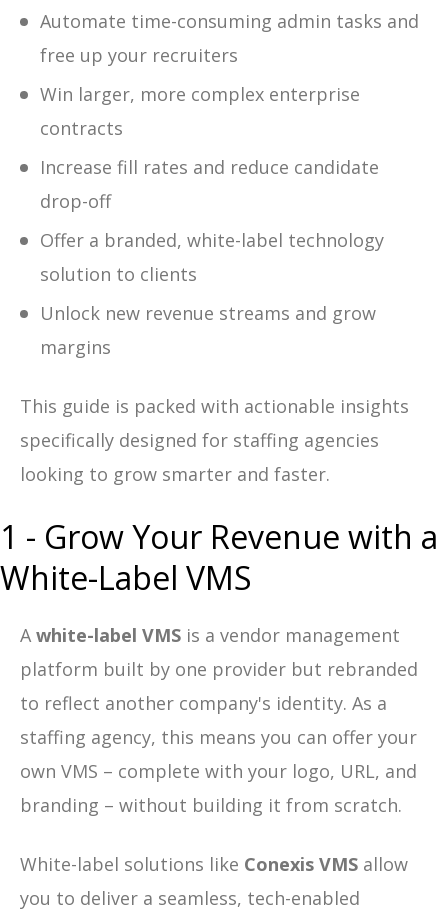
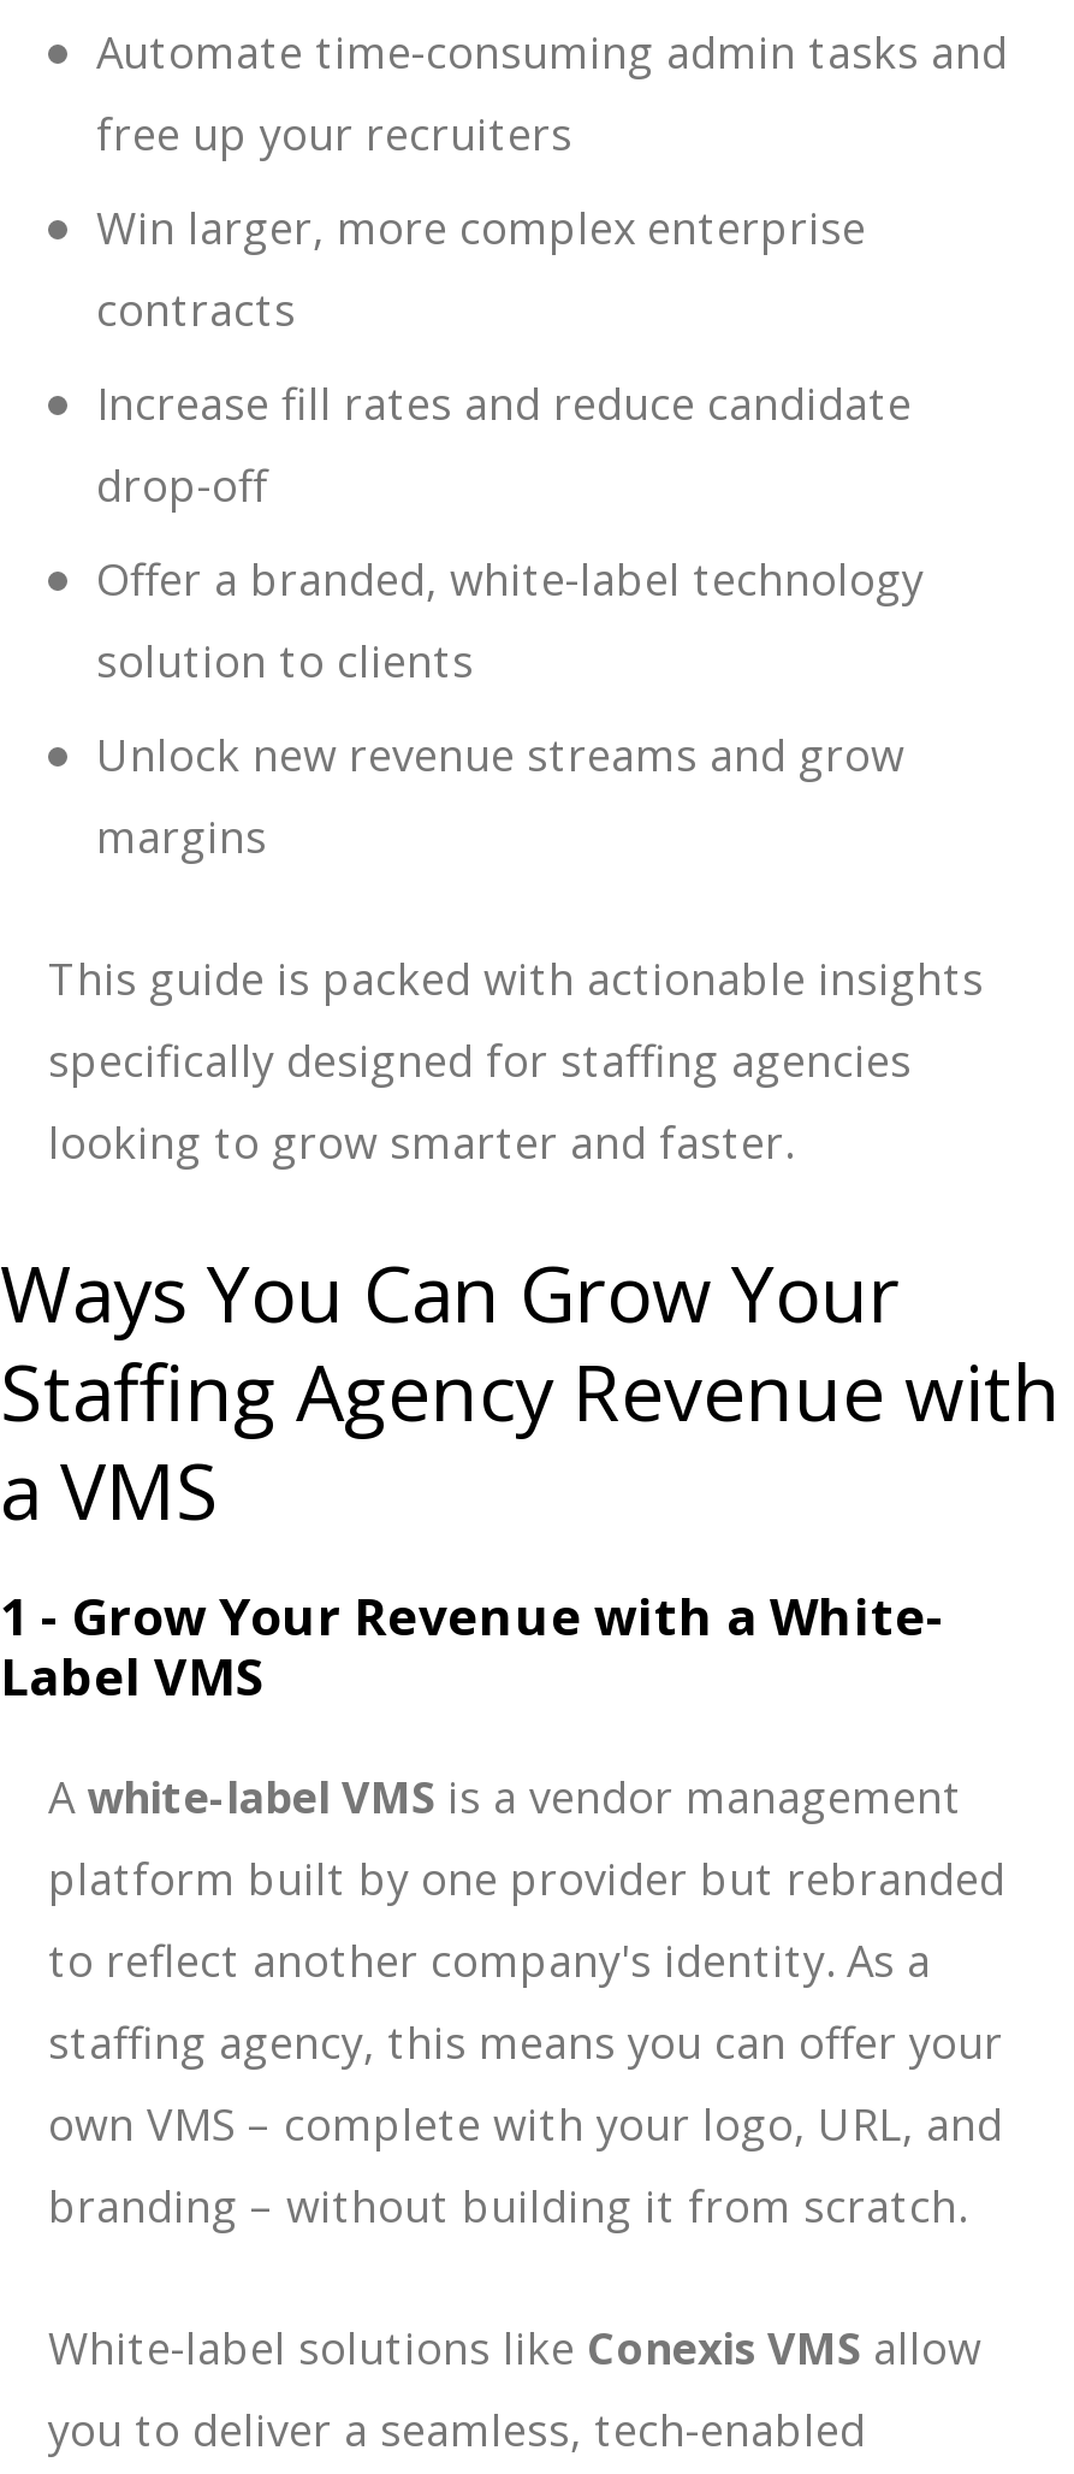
- 1 - Grow Your Revenue with a
- White-Label VMS
+ Ways You Can Grow Your
+ Staffing Agency Revenue with
+ a VMS
+ 1 - Grow Your Revenue with a White-
+ Label VMS
